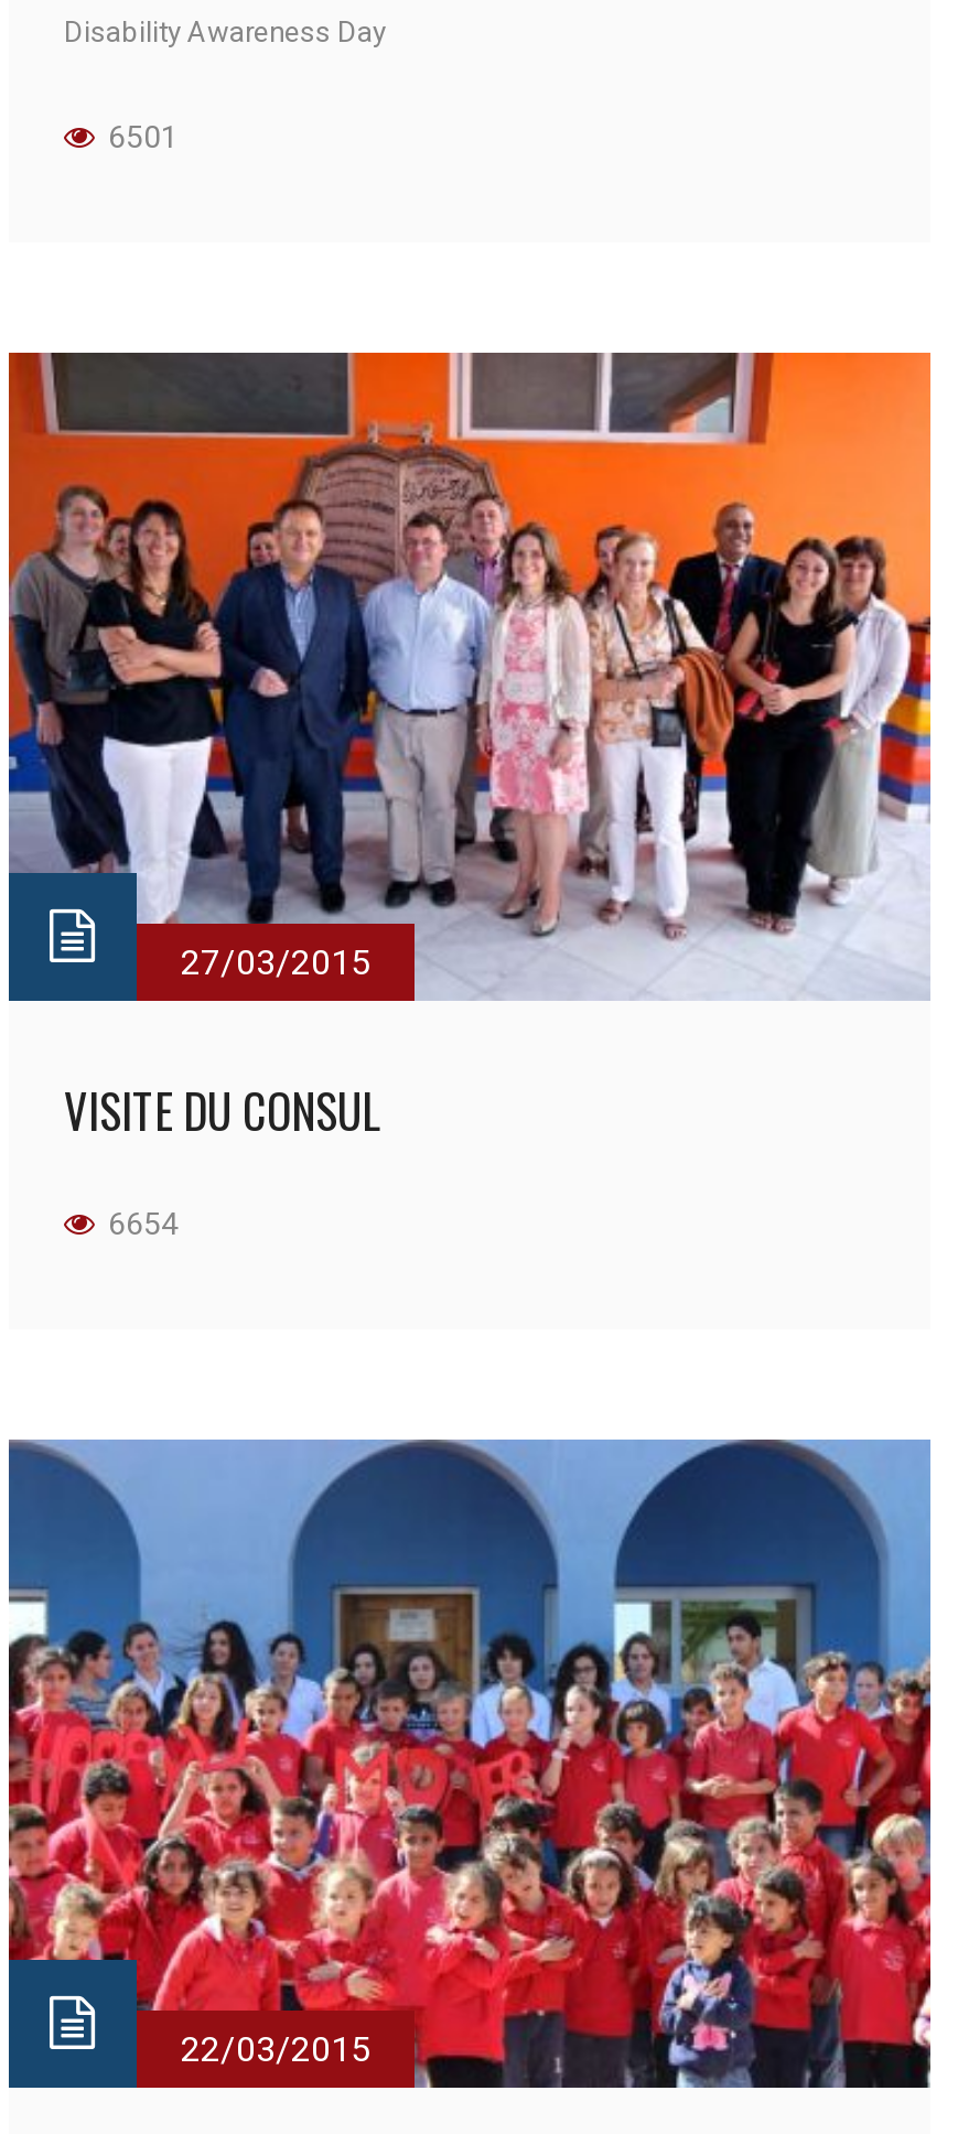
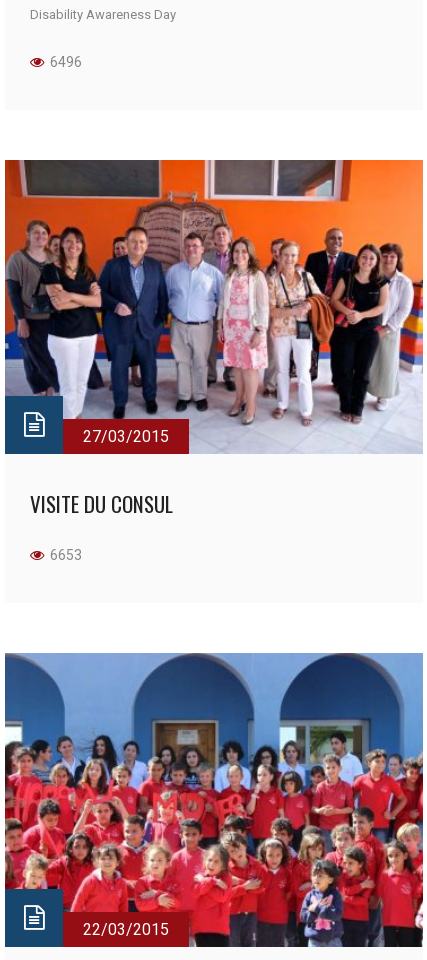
- 6501
+ 6496

- 6654
+ 6653
